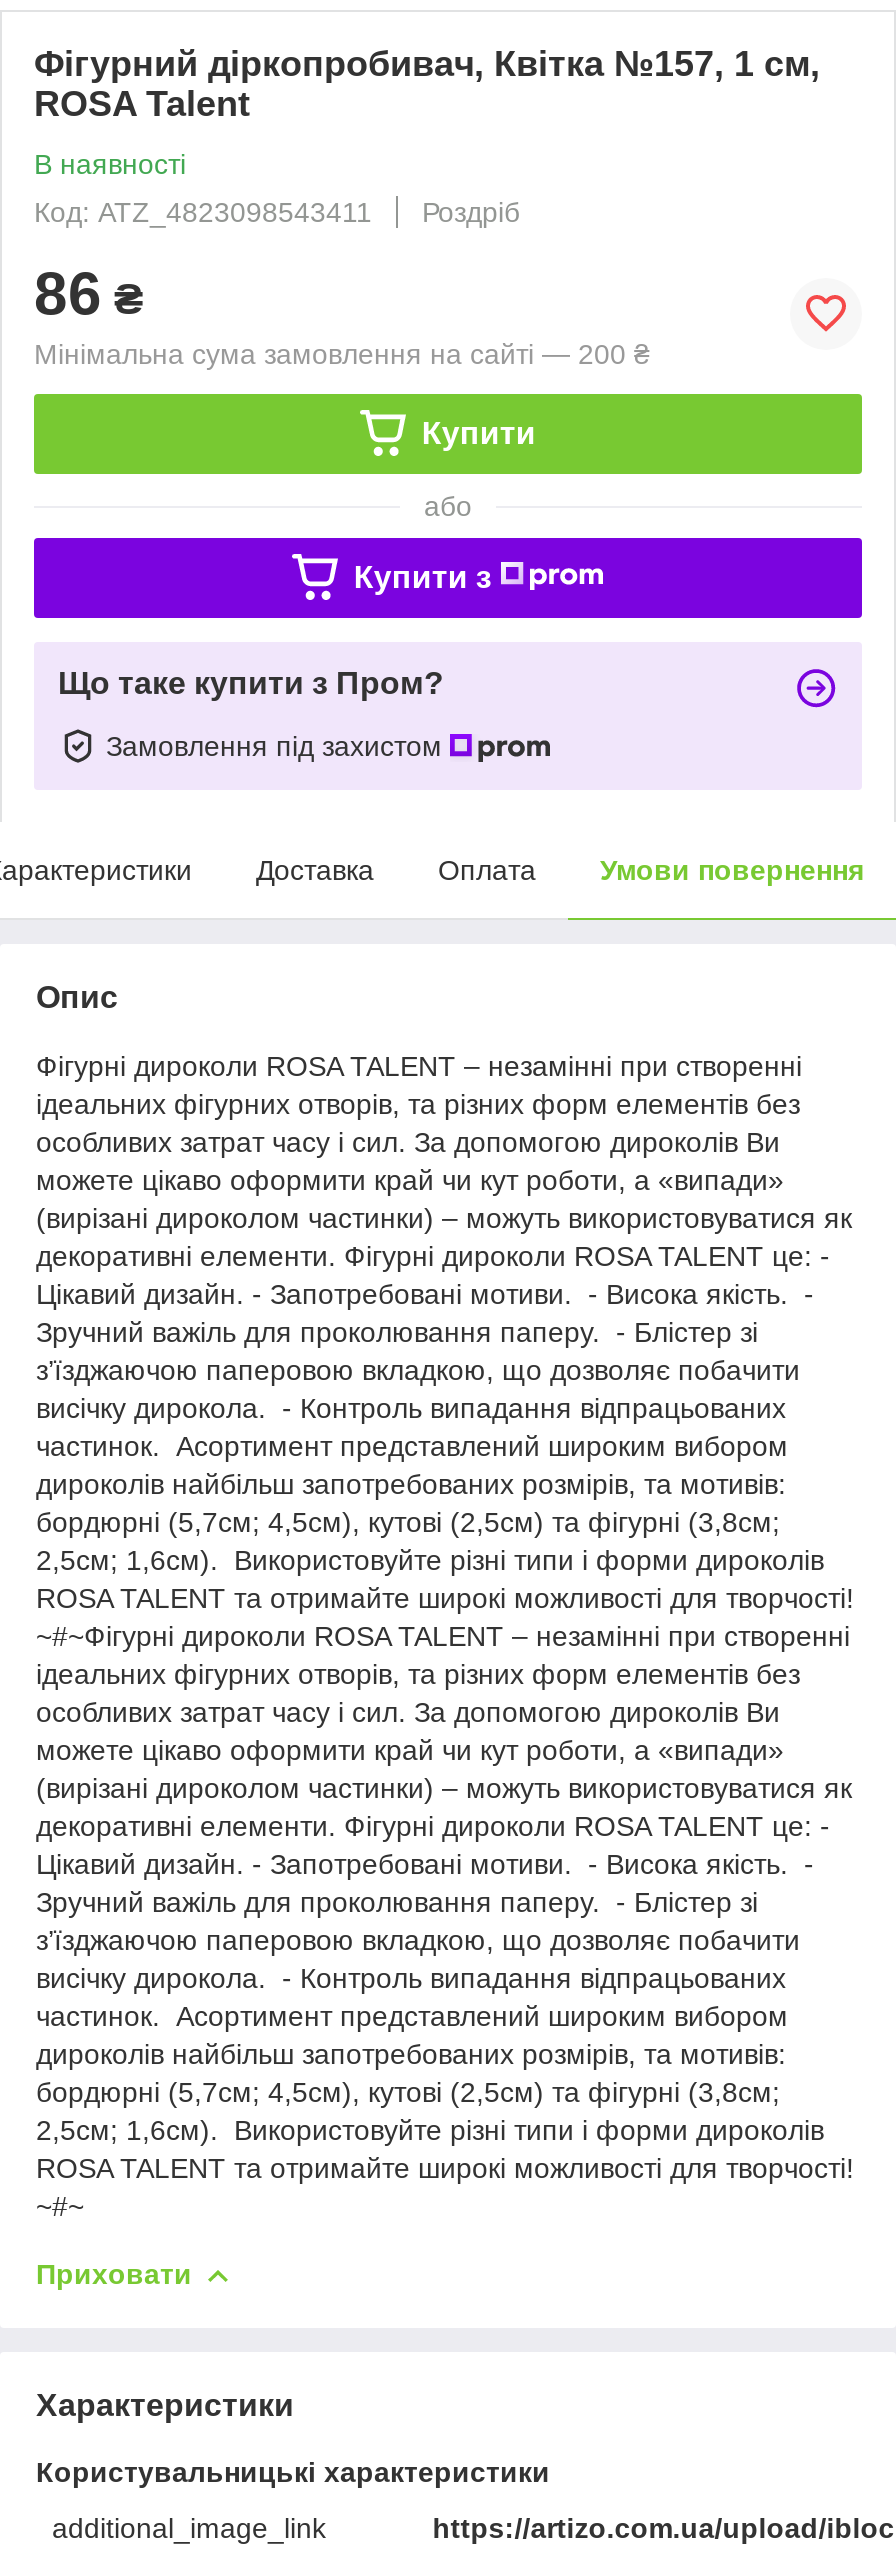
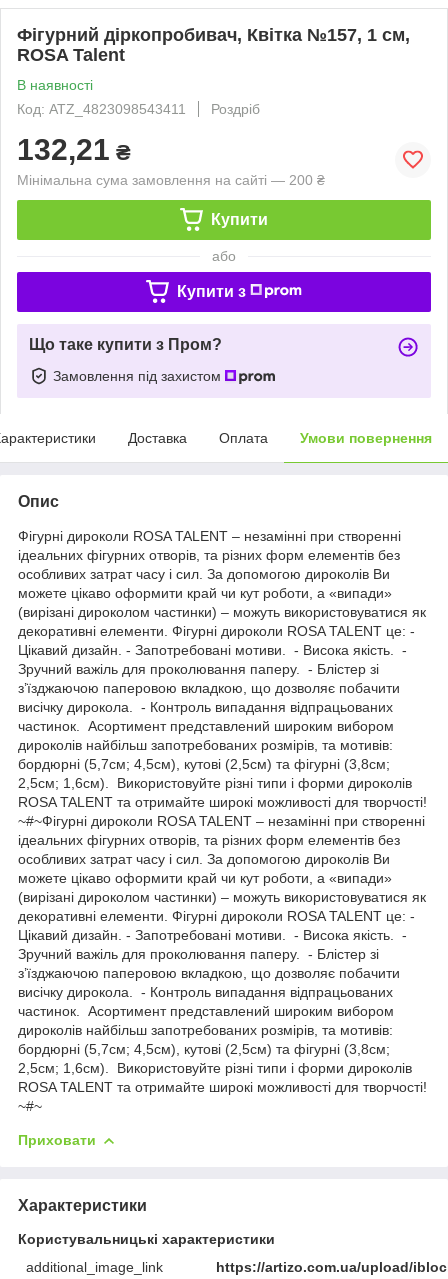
- 86 ₴
+ 132,21 ₴
